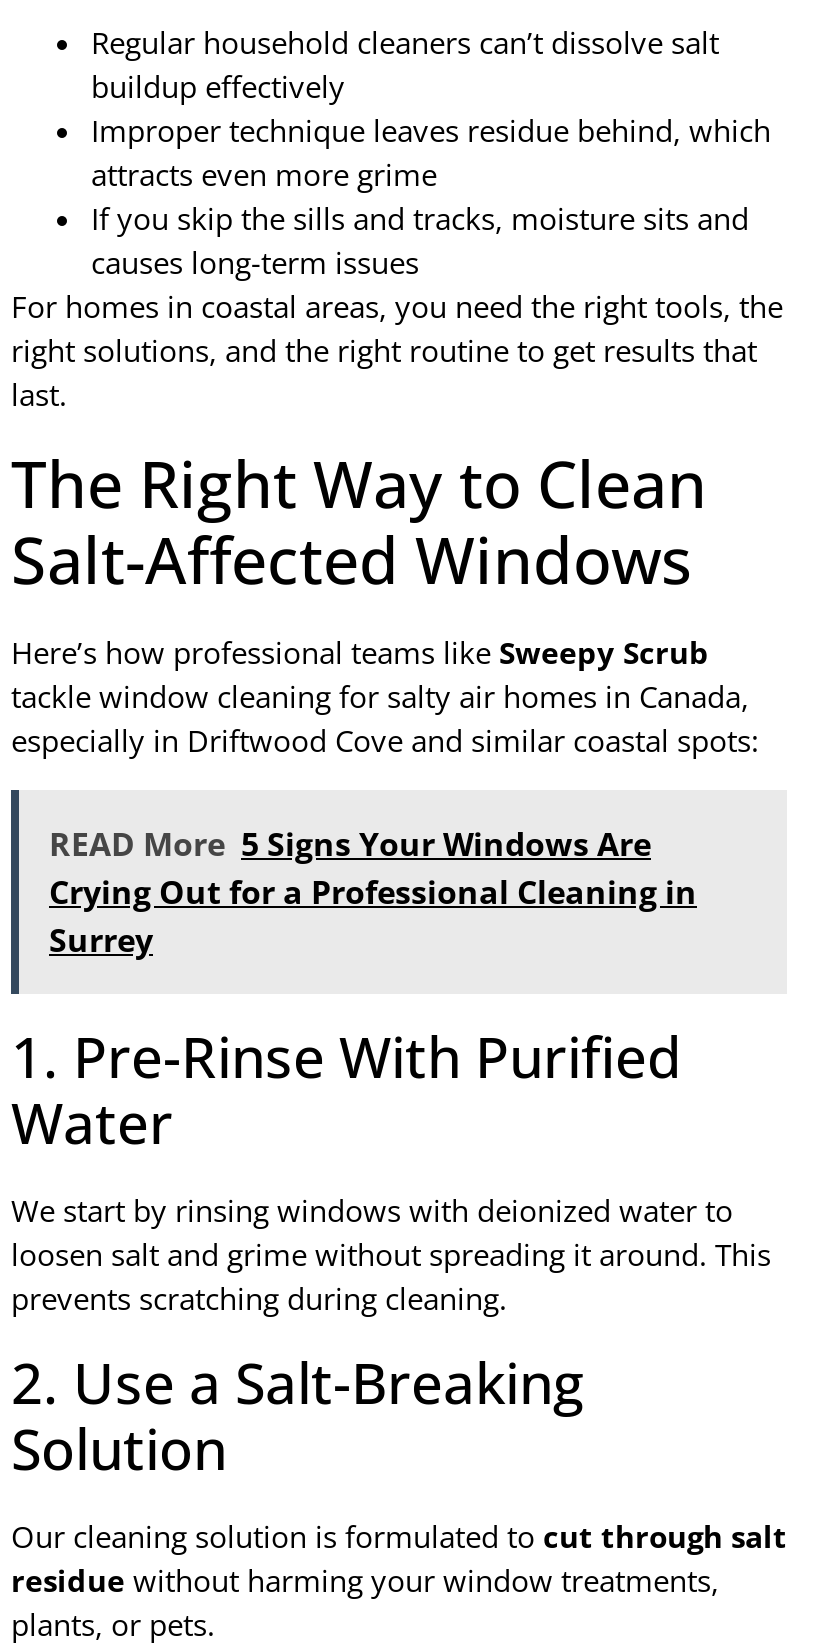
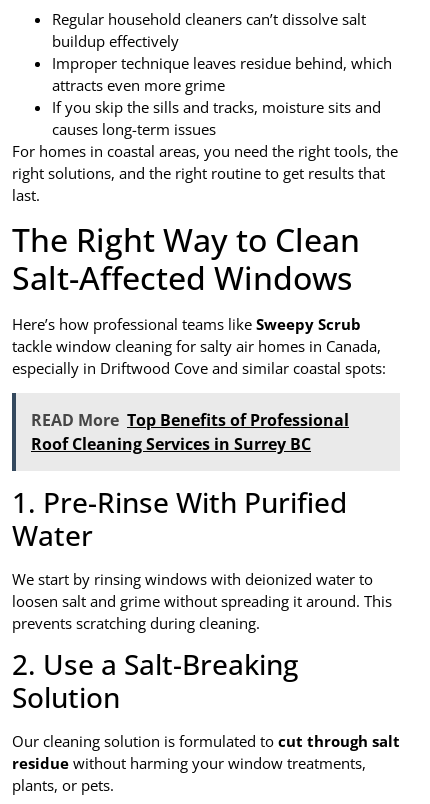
- READ More 5 Signs Your Windows Are
- Crying Out for a Professional Cleaning in
- Surrey
+ READ More Top Benefits of Professional
+ Roof Cleaning Services in Surrey BC
